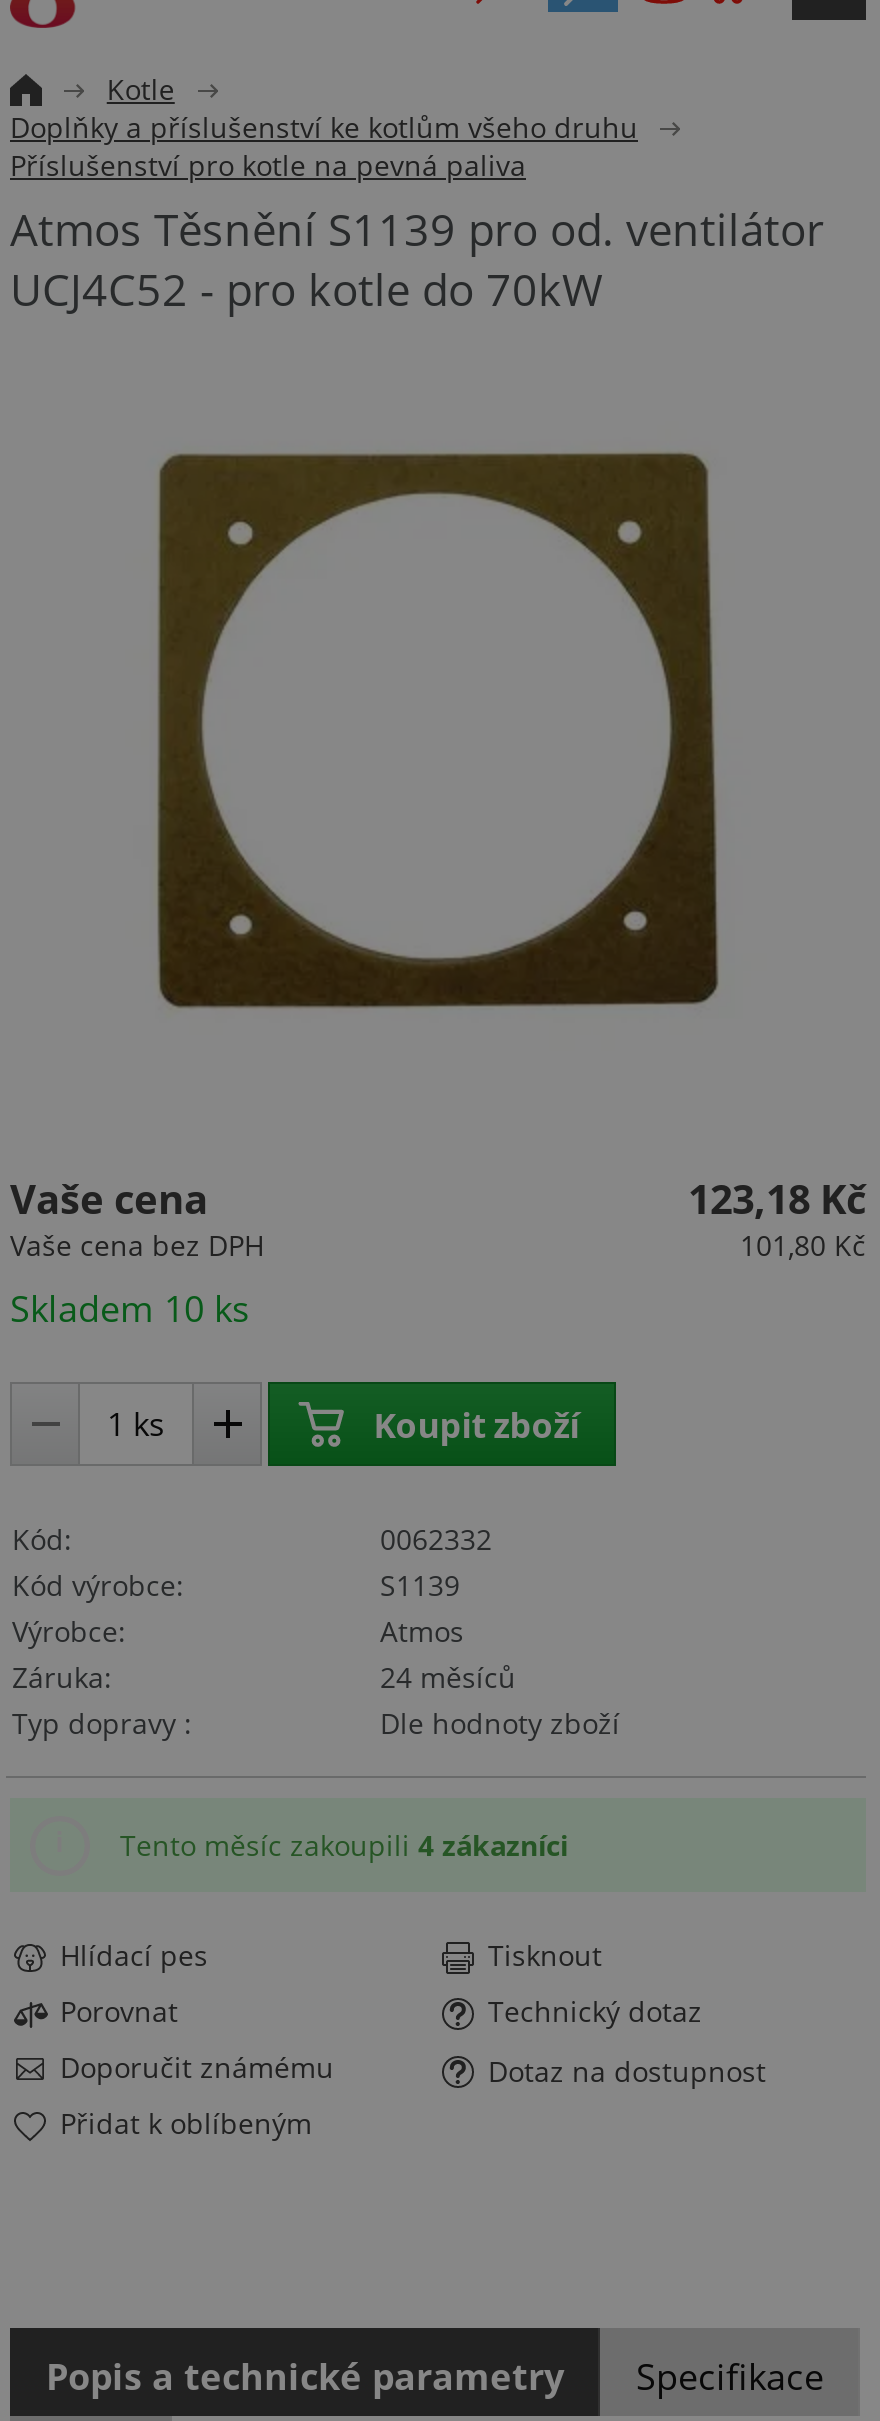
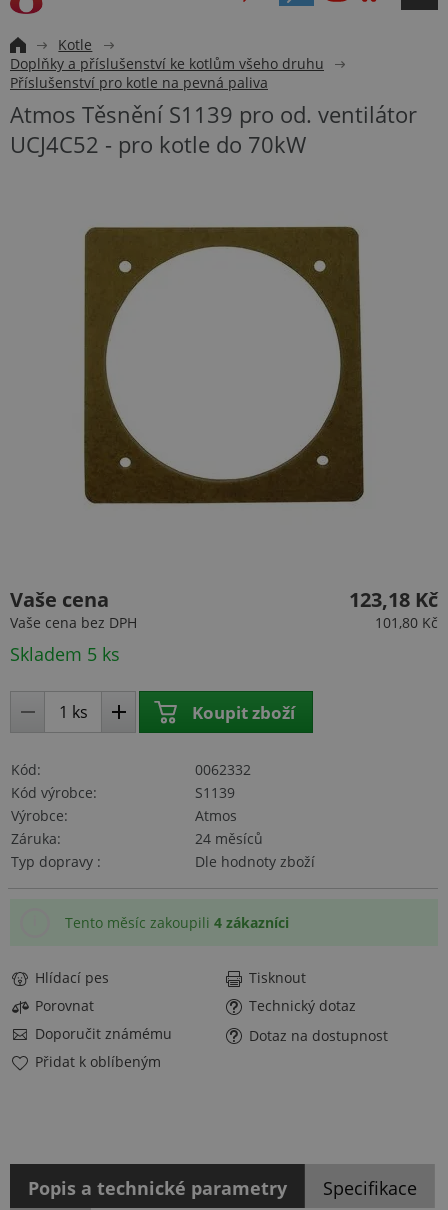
- Skladem 10 ks
+ Skladem 5 ks
